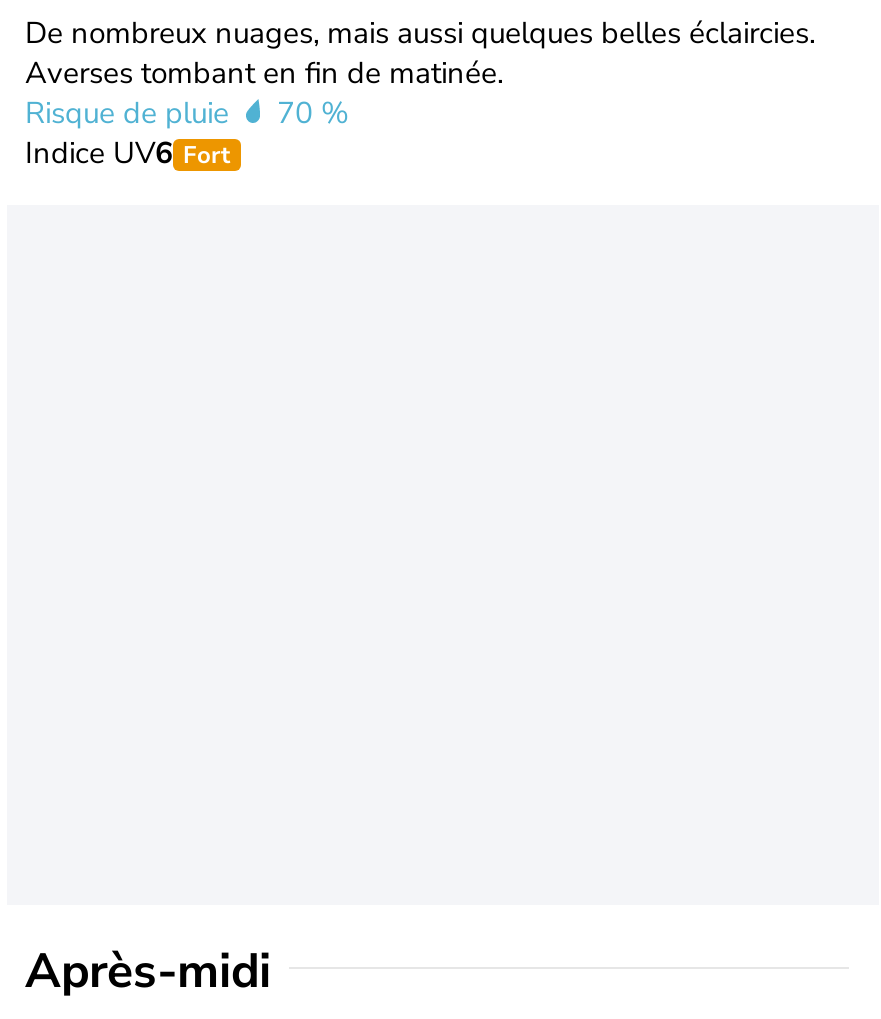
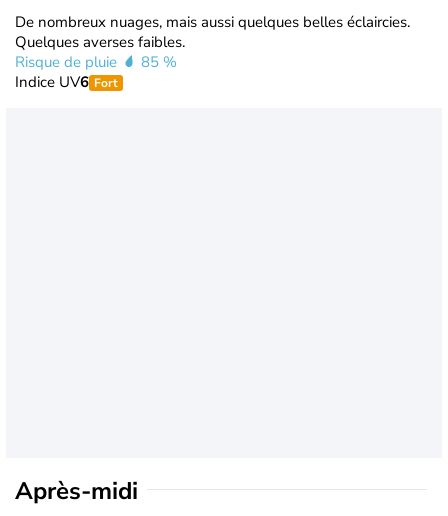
- Averses tombant en fin de matinée.
+ Quelques averses faibles.

- Risque de pluie 70 %
+ Risque de pluie 85 %
